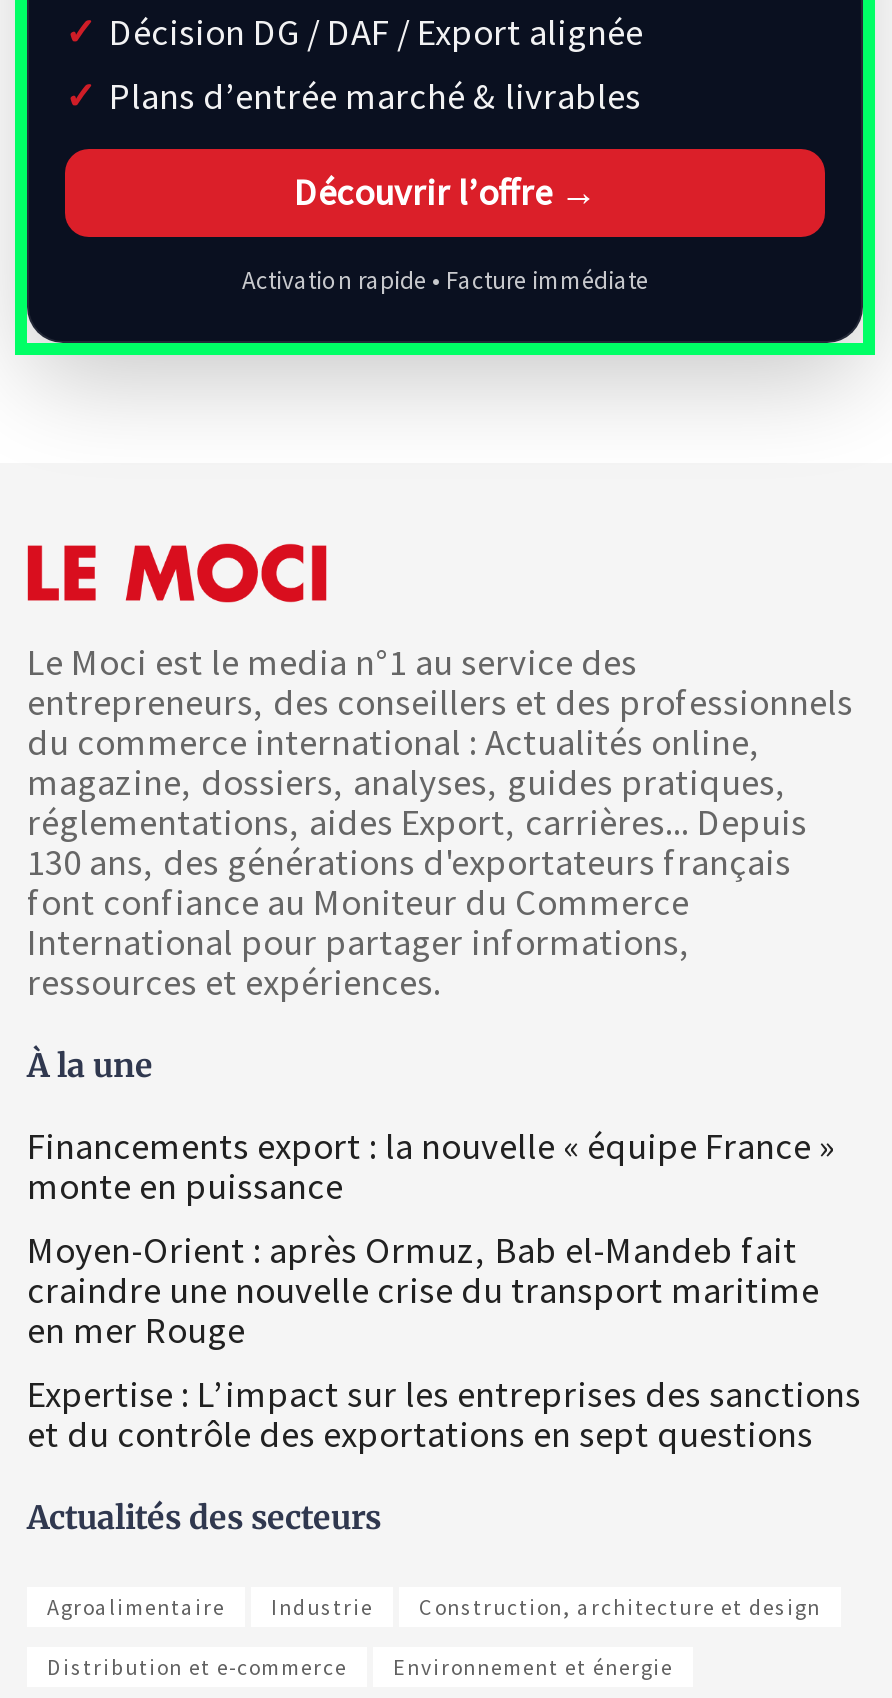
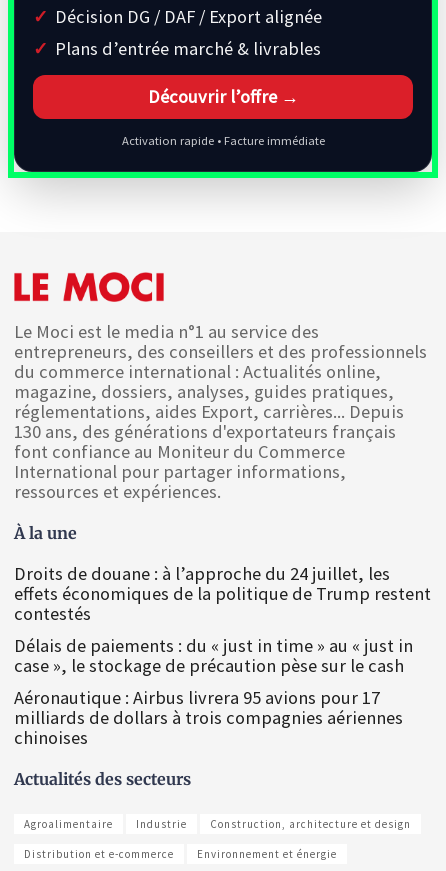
- Financements export : la nouvelle « équipe France »
- monte en puissance
- Moyen-Orient : après Ormuz, Bab el-Mandeb fait
- craindre une nouvelle crise du transport maritime
- en mer Rouge
- Expertise : L’impact sur les entreprises des sanctions
- et du contrôle des exportations en sept questions
+ Droits de douane : à l’approche du 24 juillet, les
+ effets économiques de la politique de Trump restent
+ contestés
+ Délais de paiements : du « just in time » au « just in
+ case », le stockage de précaution pèse sur le cash
+ Aéronautique : Airbus livrera 95 avions pour 17
+ milliards de dollars à trois compagnies aériennes
+ chinoises
